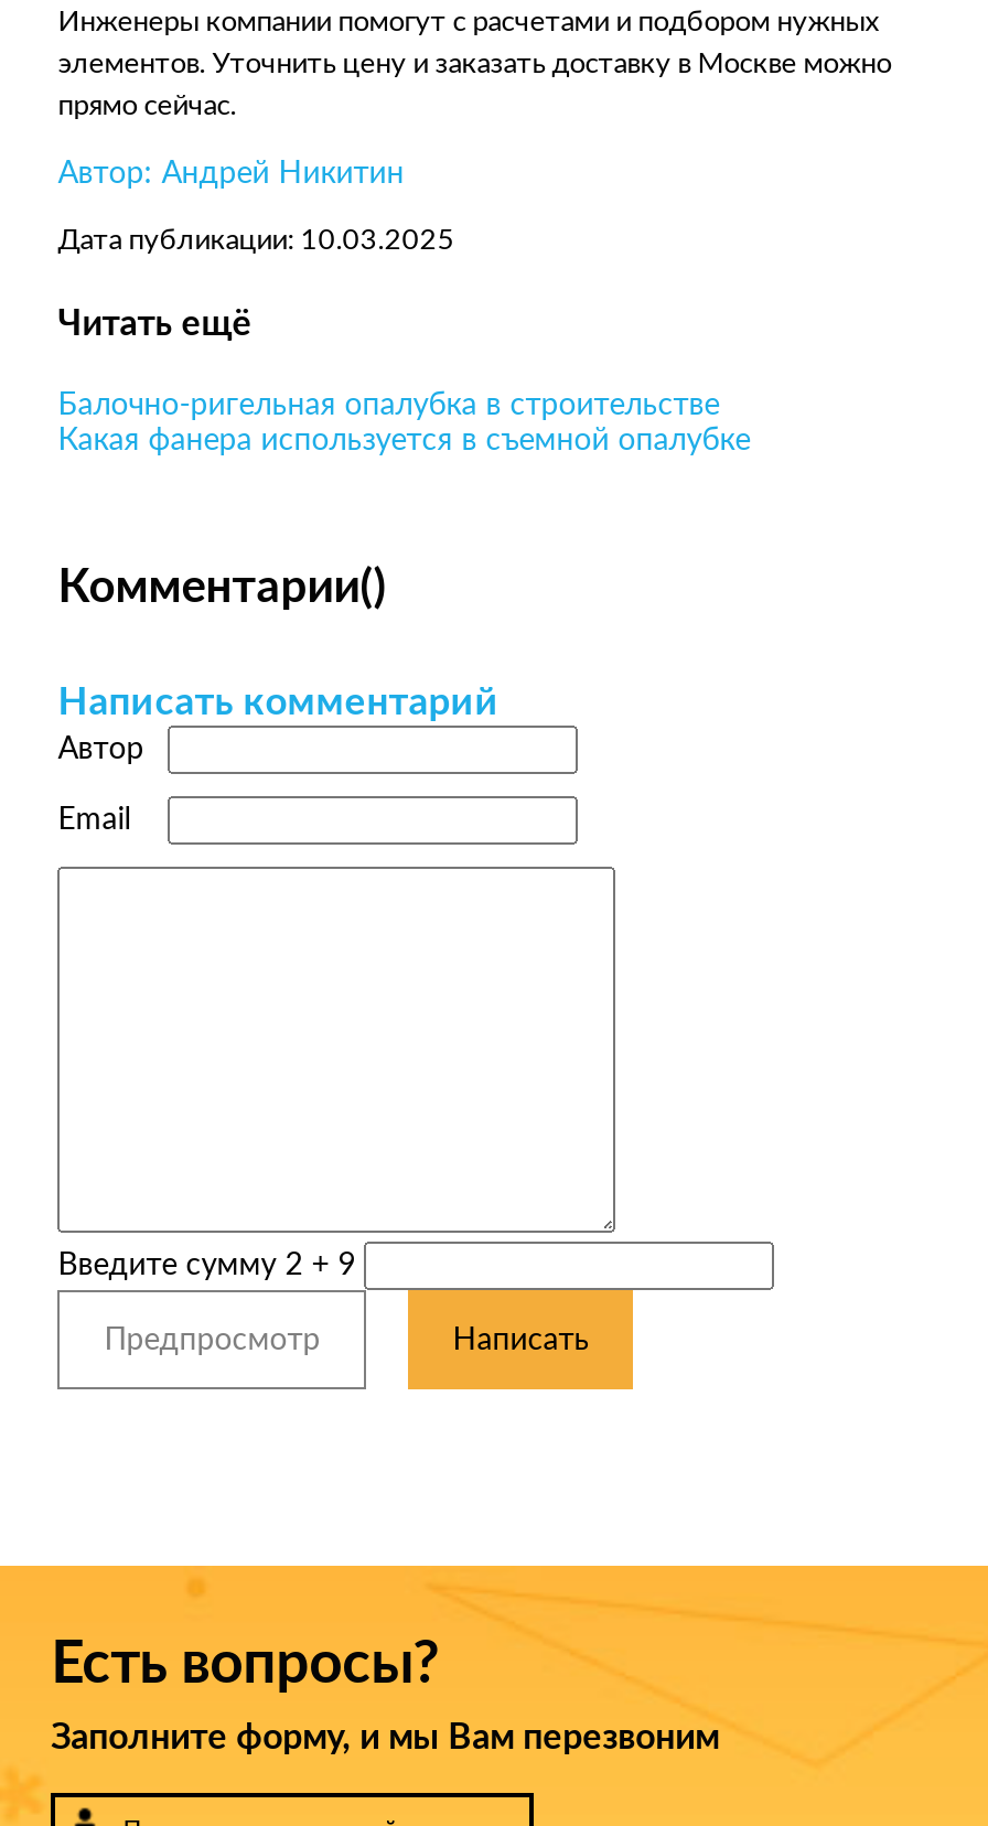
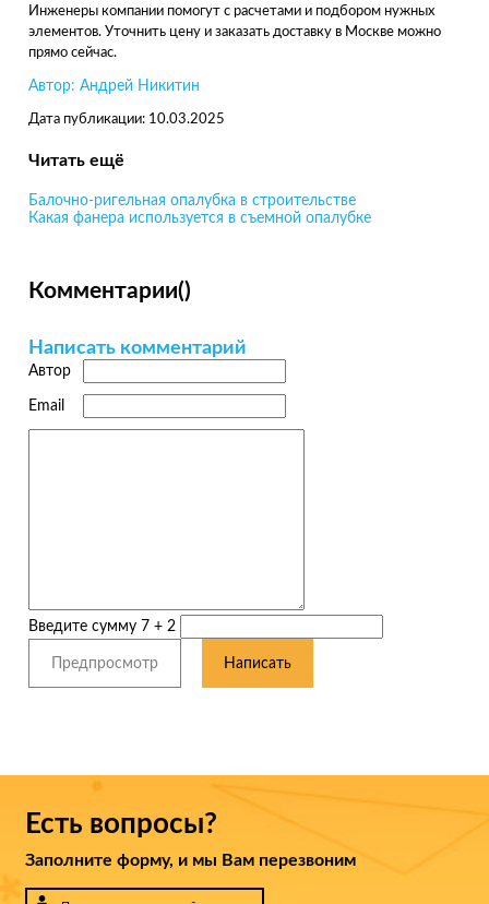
- Введите сумму 2 + 9
+ Введите сумму 7 + 2
